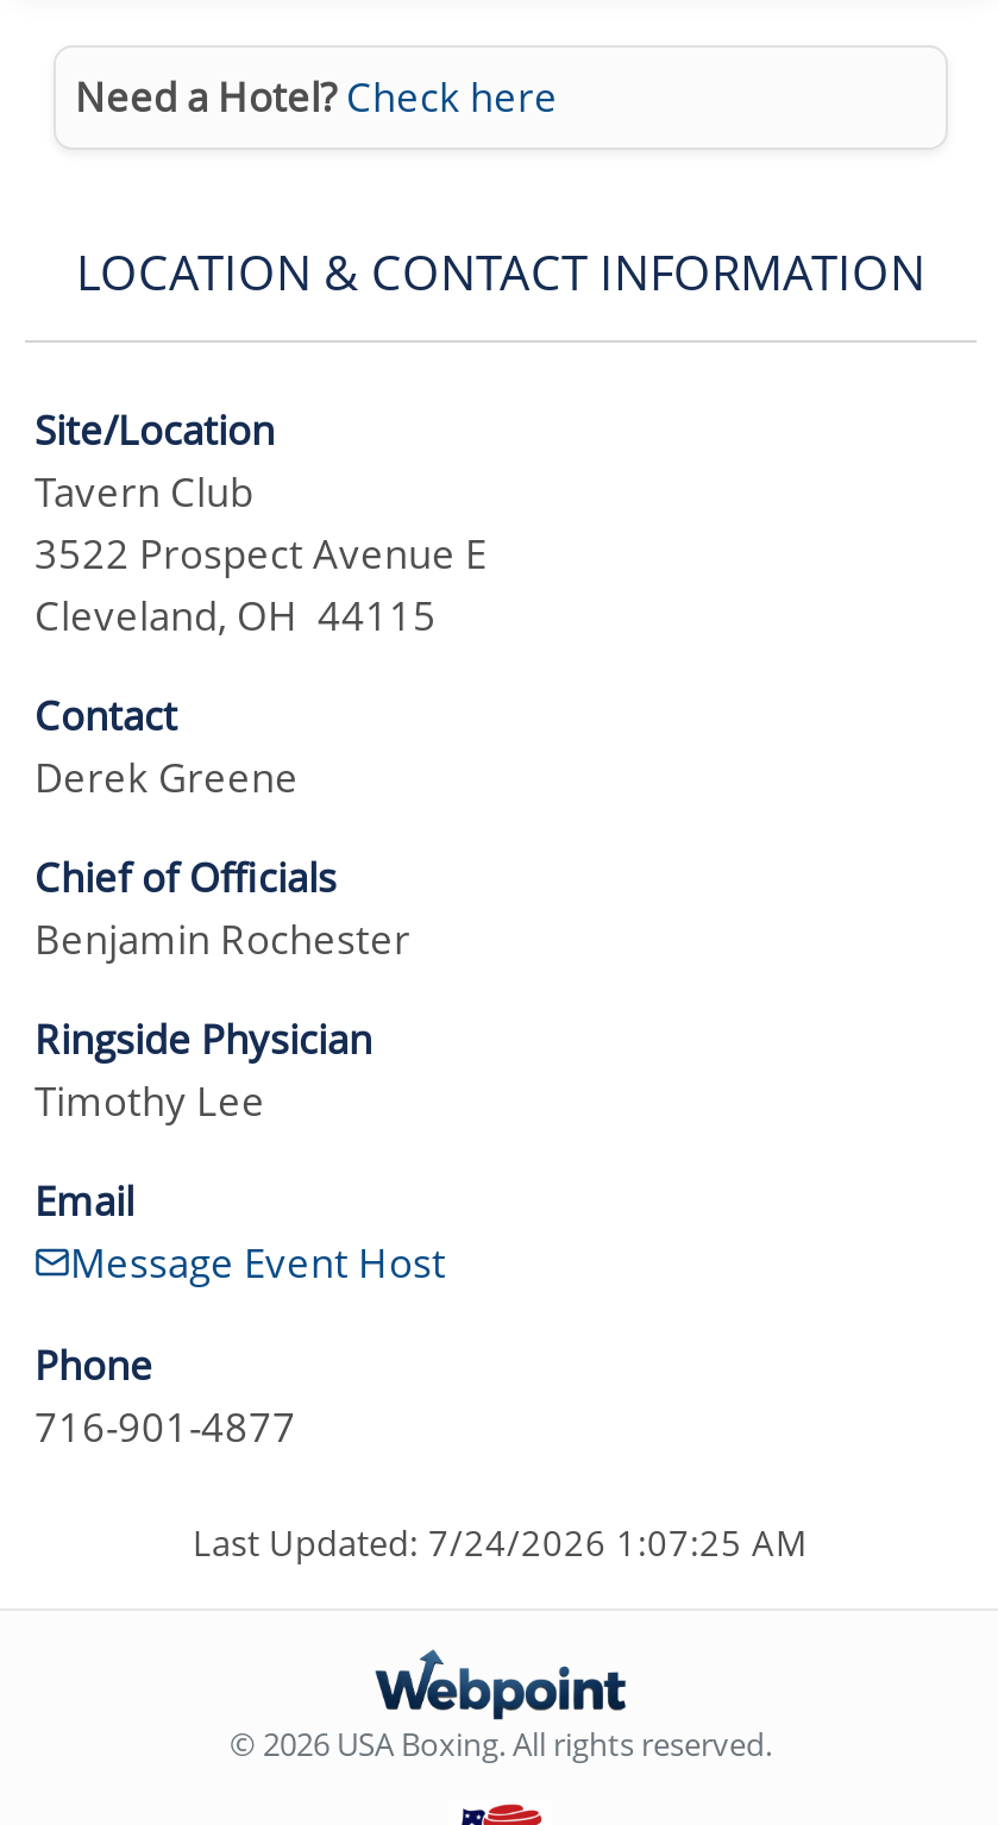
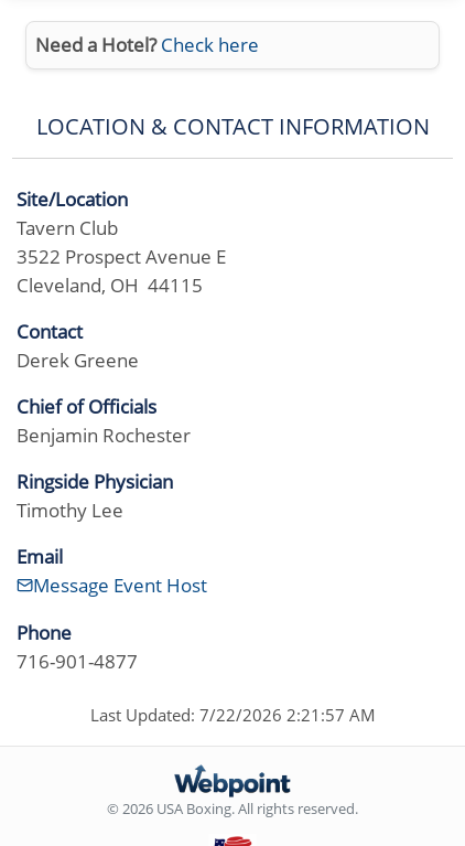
- Last Updated: 7/24/2026 1:07:25 AM
+ Last Updated: 7/22/2026 2:21:57 AM
